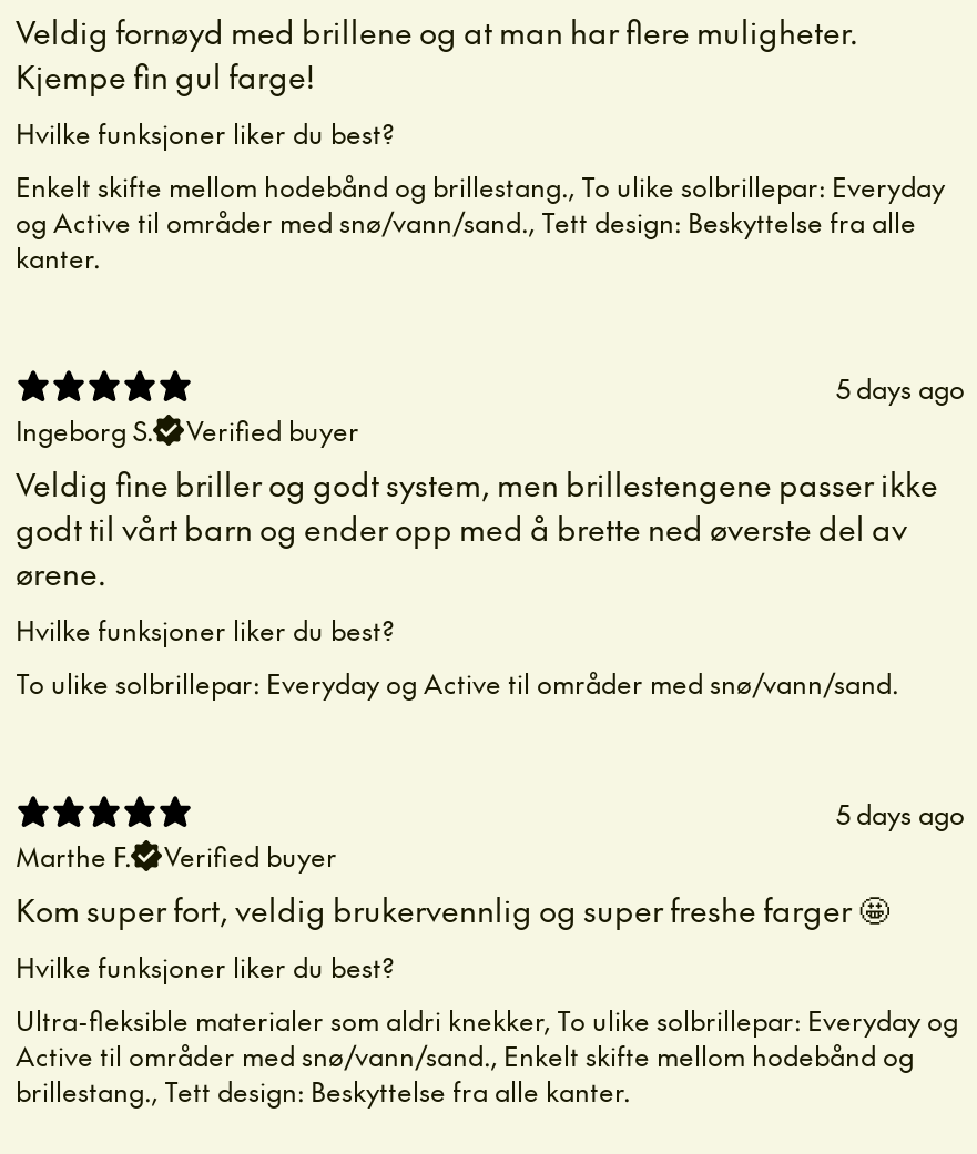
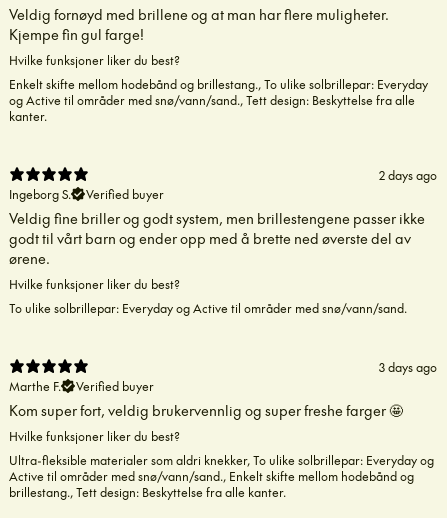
- 5 days ago
+ 2 days ago

- 5 days ago
+ 3 days ago
